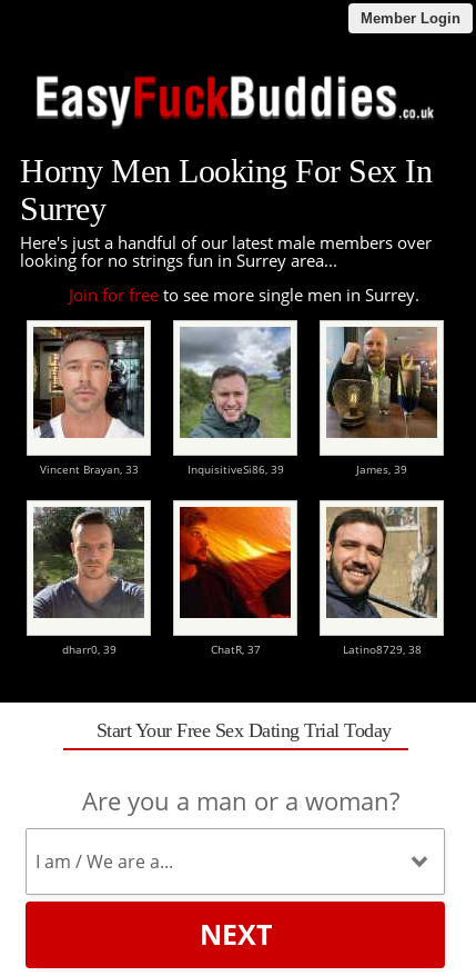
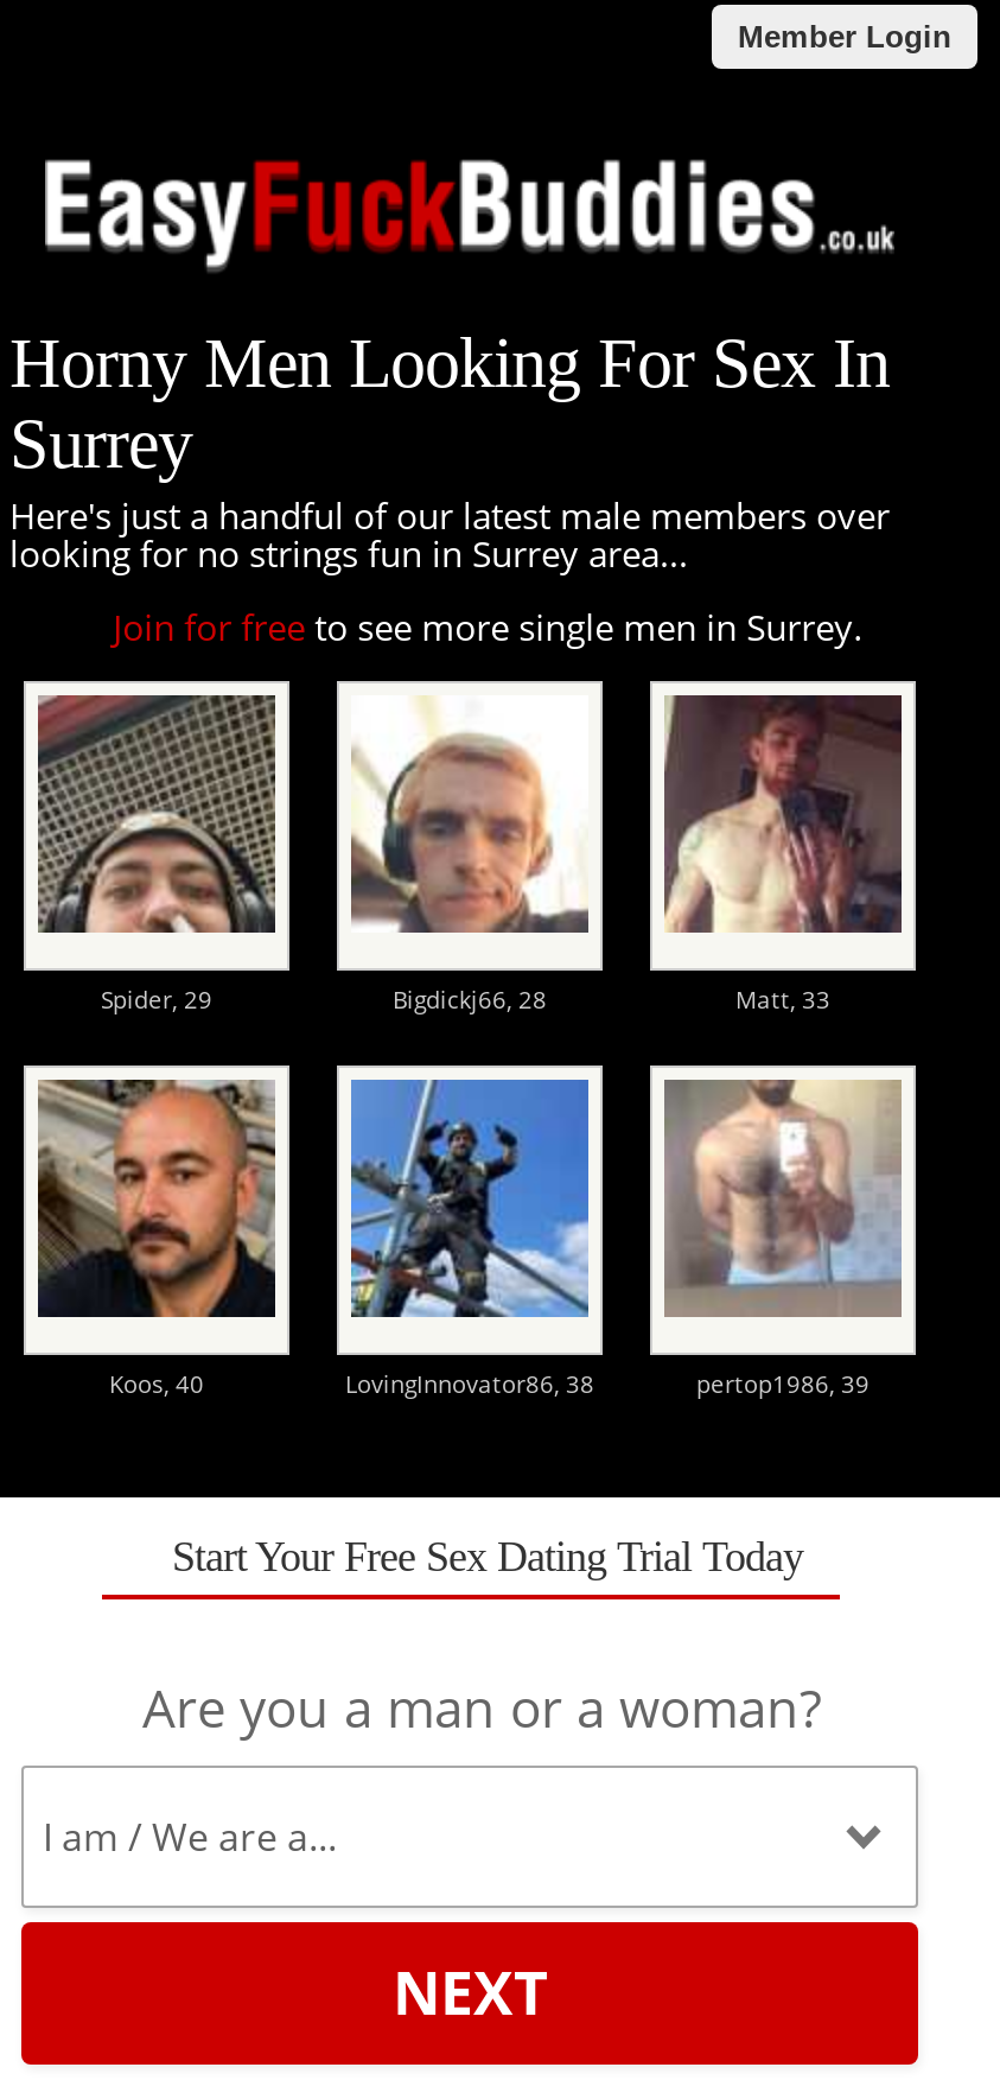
- [image]
- Vincent Brayan, 33
- InquisitiveSi86, 39
- James, 39
+ [image]
+ Spider, 29
+ Bigdickj66, 28
+ Matt, 33

- [image]
+ [image]

- [image]
+ [image]

- [image]
- dharr0, 39
- ChatR, 37
- Latino8729, 38
+ [image]
+ Koos, 40
+ LovingInnovator86, 38
+ pertop1986, 39

- [image]
+ [image]

- [image]
+ [image]
